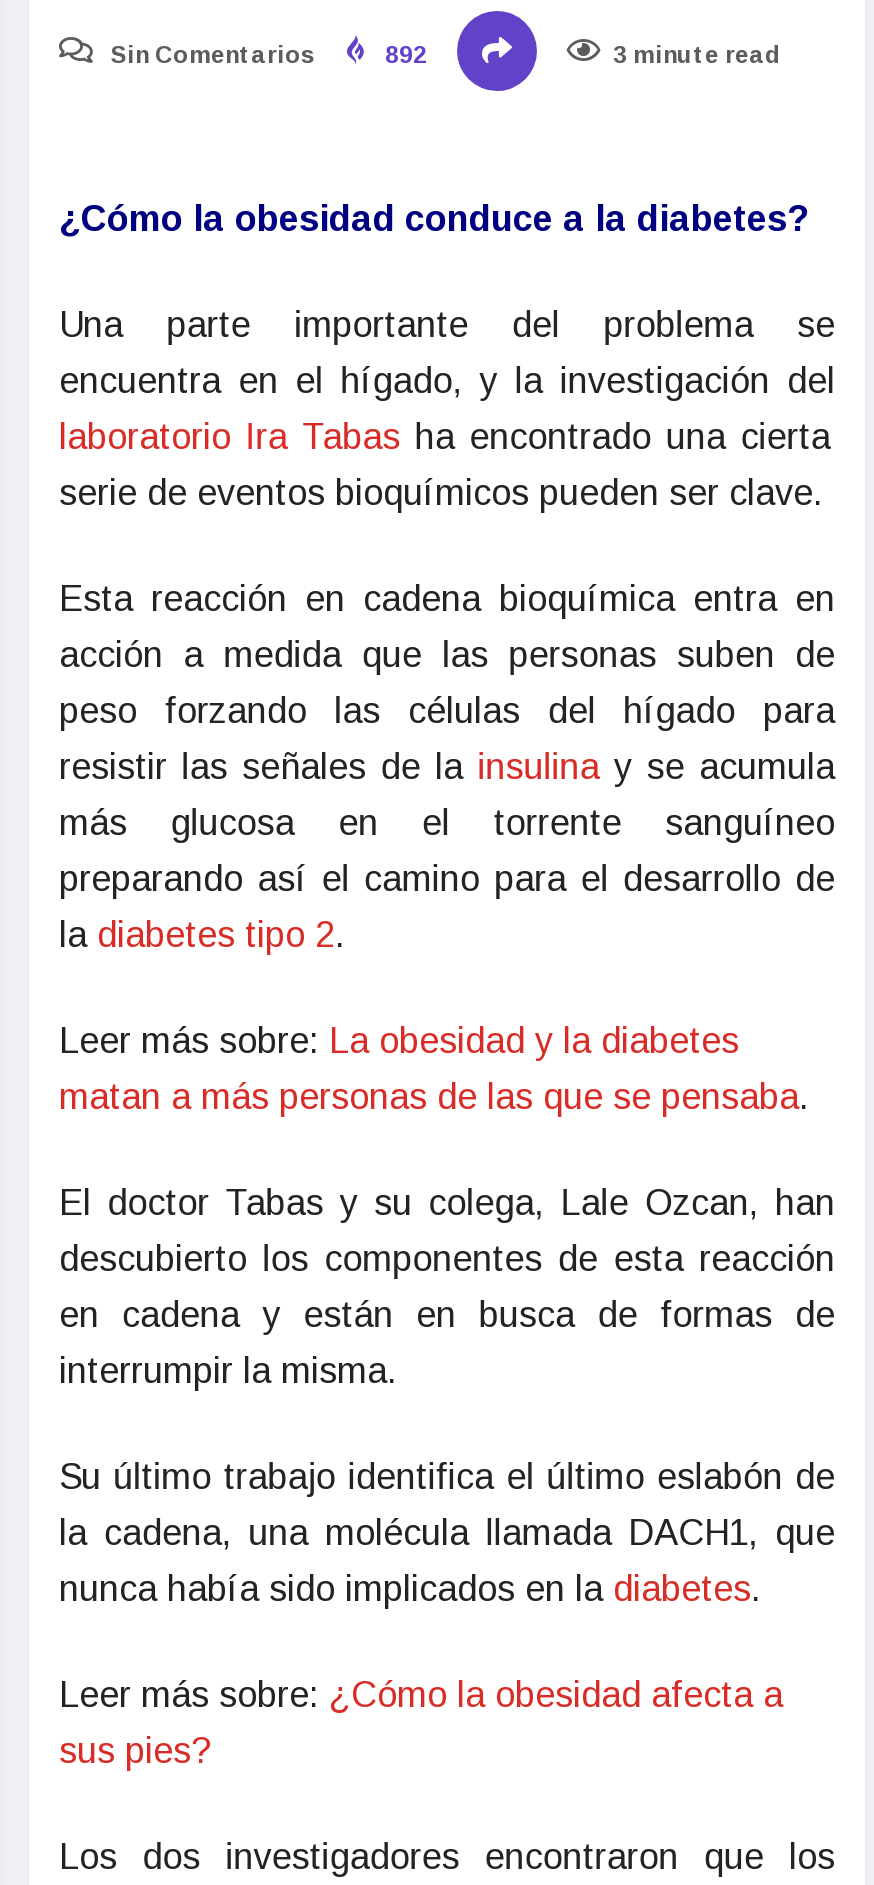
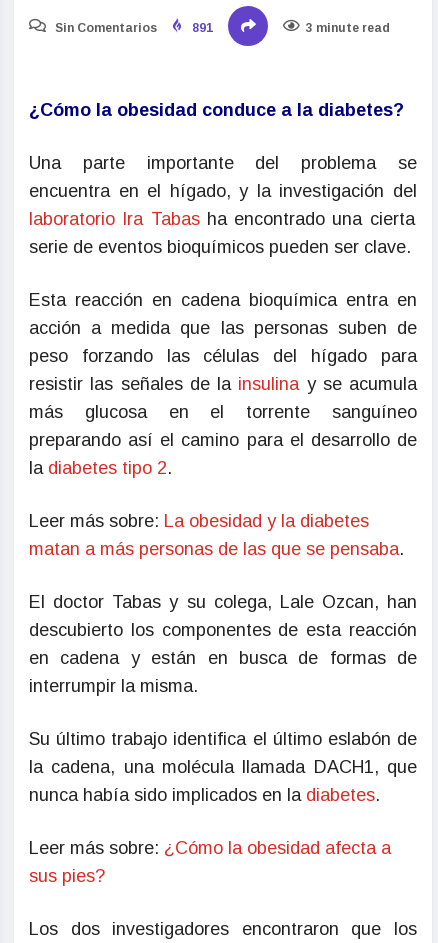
- 892
+ 891
